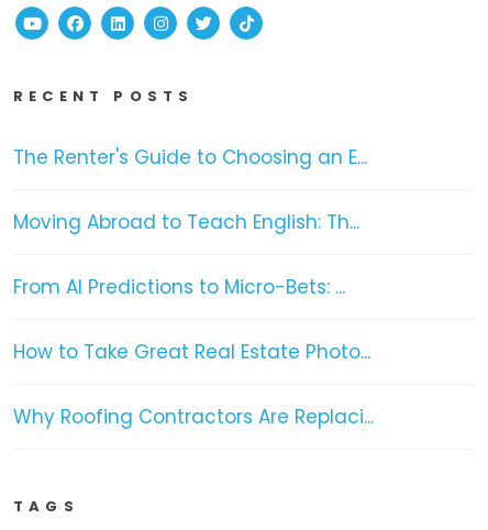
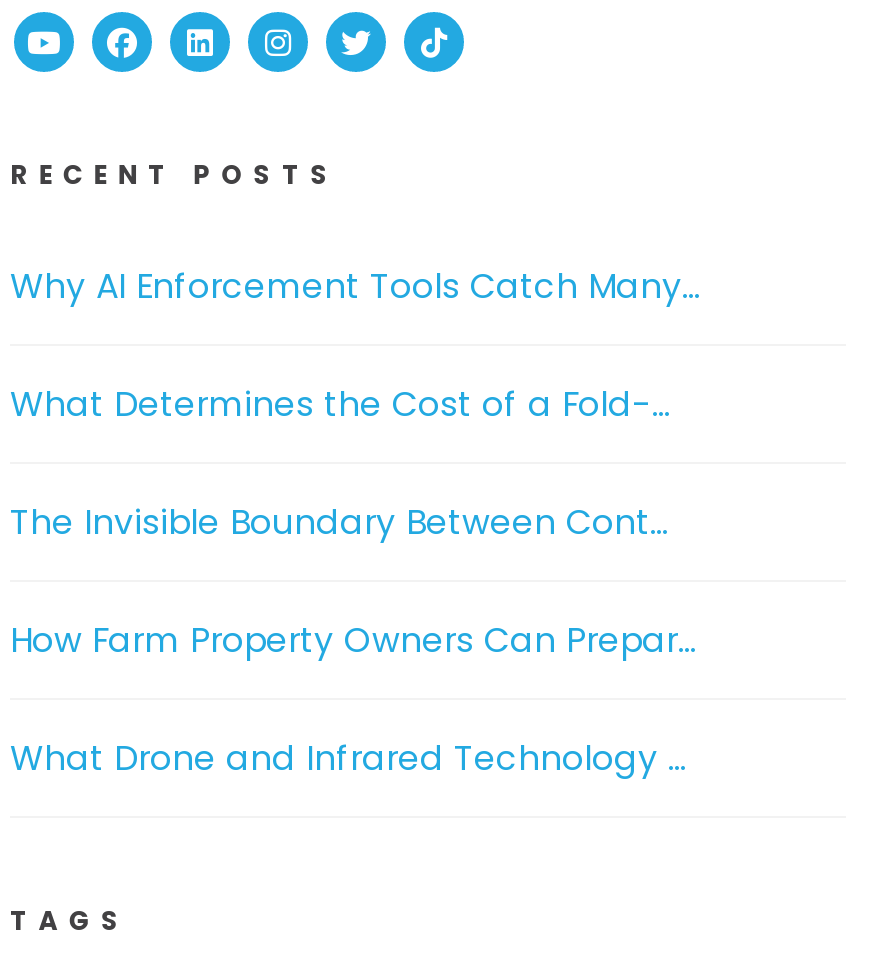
- The Renter's Guide to Choosing an E...
+ Why AI Enforcement Tools Catch Many...

- Moving Abroad to Teach English: Th...
+ What Determines the Cost of a Fold-...

- From AI Predictions to Micro-Bets: ...
+ The Invisible Boundary Between Cont...

- How to Take Great Real Estate Photo...
+ How Farm Property Owners Can Prepar...

- Why Roofing Contractors Are Replaci...
+ What Drone and Infrared Technology ...
